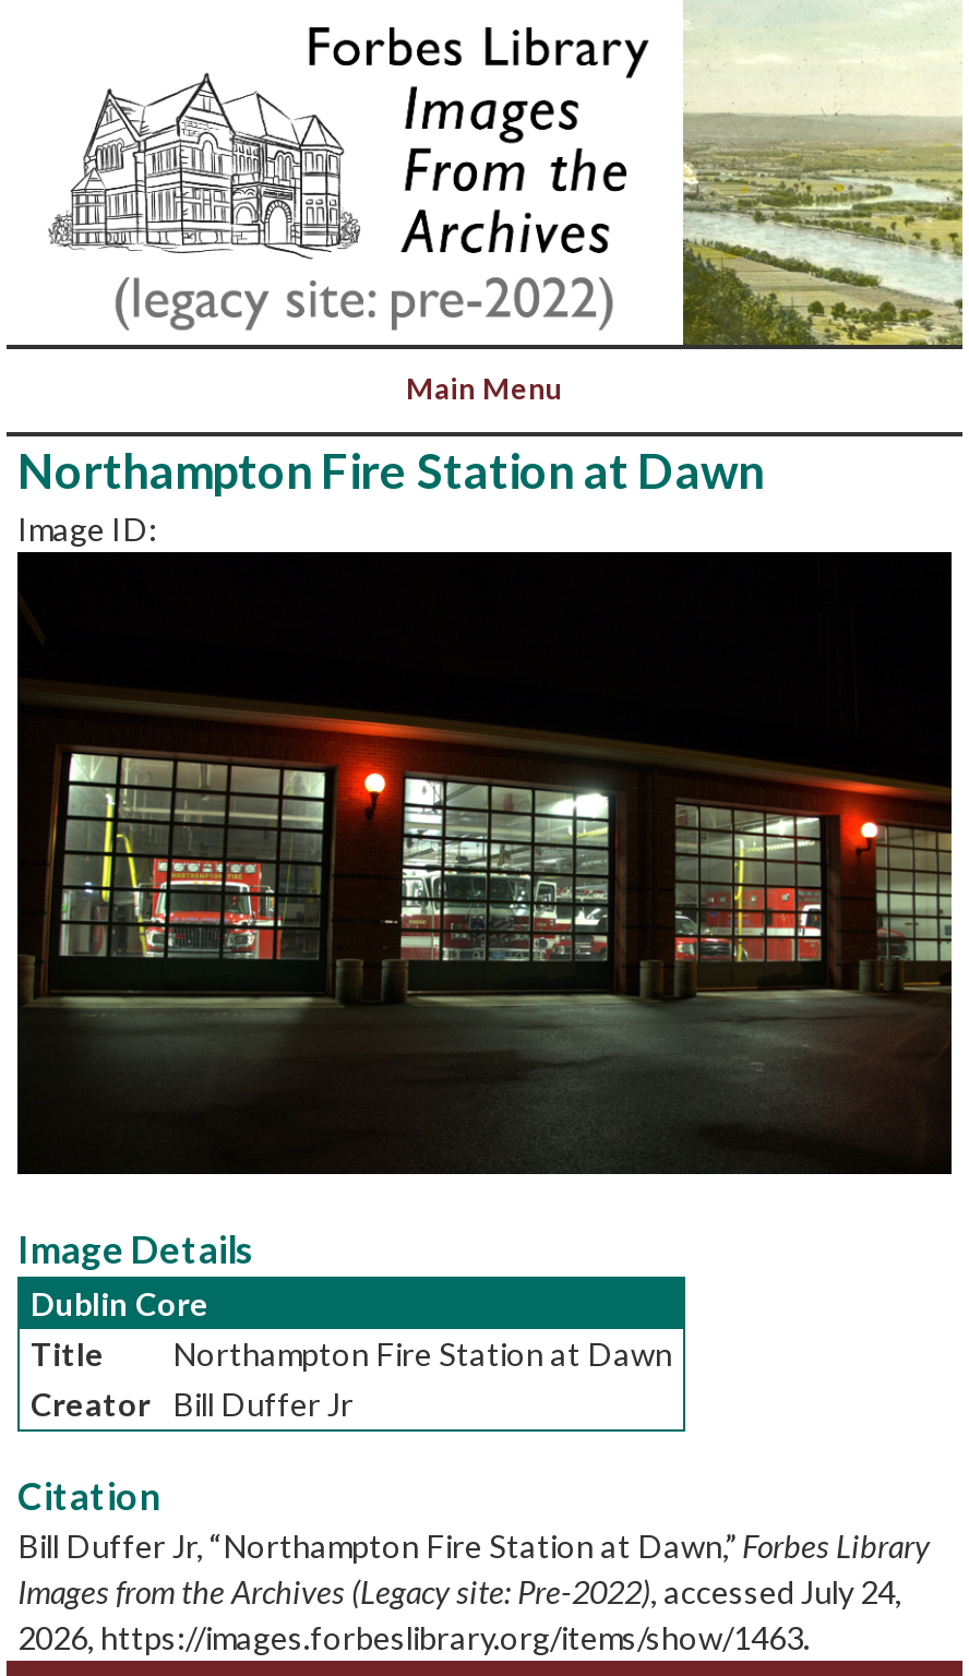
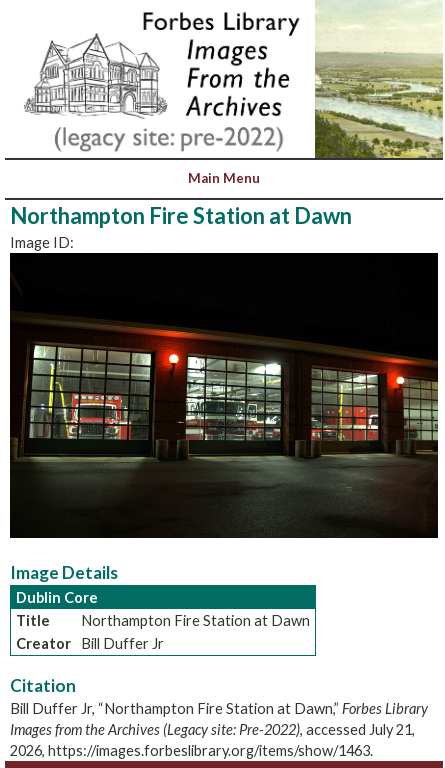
- Images from the Archives (Legacy site: Pre-2022), accessed July 24,
+ Images from the Archives (Legacy site: Pre-2022), accessed July 21,
